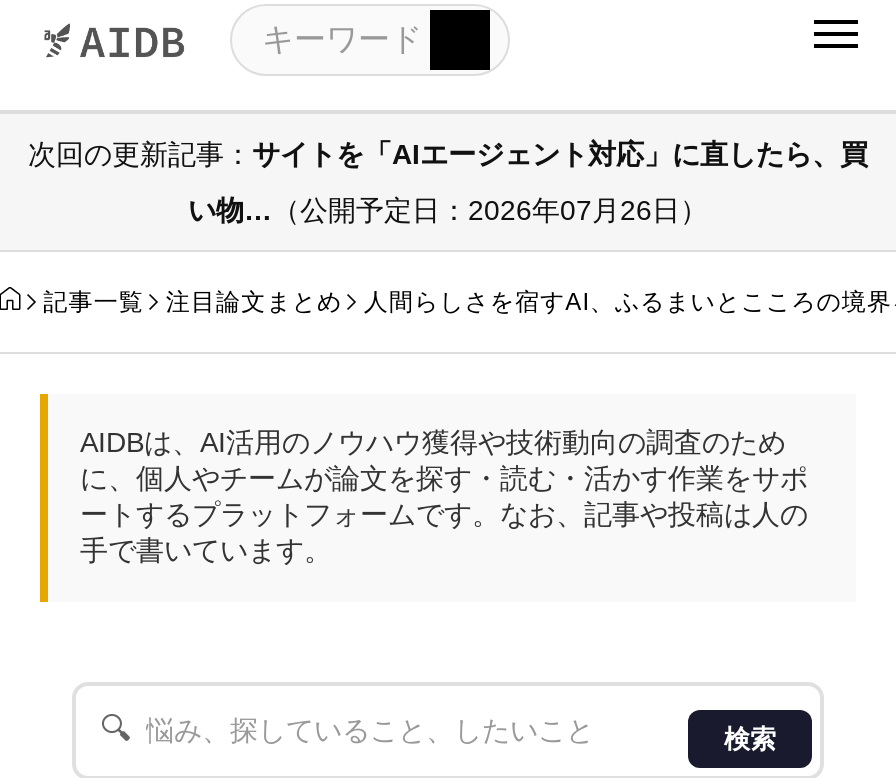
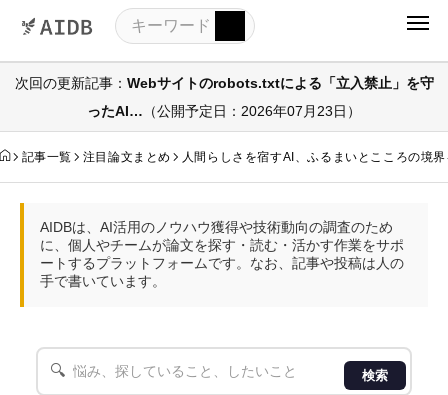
- 次回の更新記事：サイトを「AIエージェント対応」に直したら、買
+ 次回の更新記事：Webサイトのrobots.txtによる「立入禁止」を守

- い物…（公開予定日：2026年07月26日）
+ ったAI…（公開予定日：2026年07月23日）
